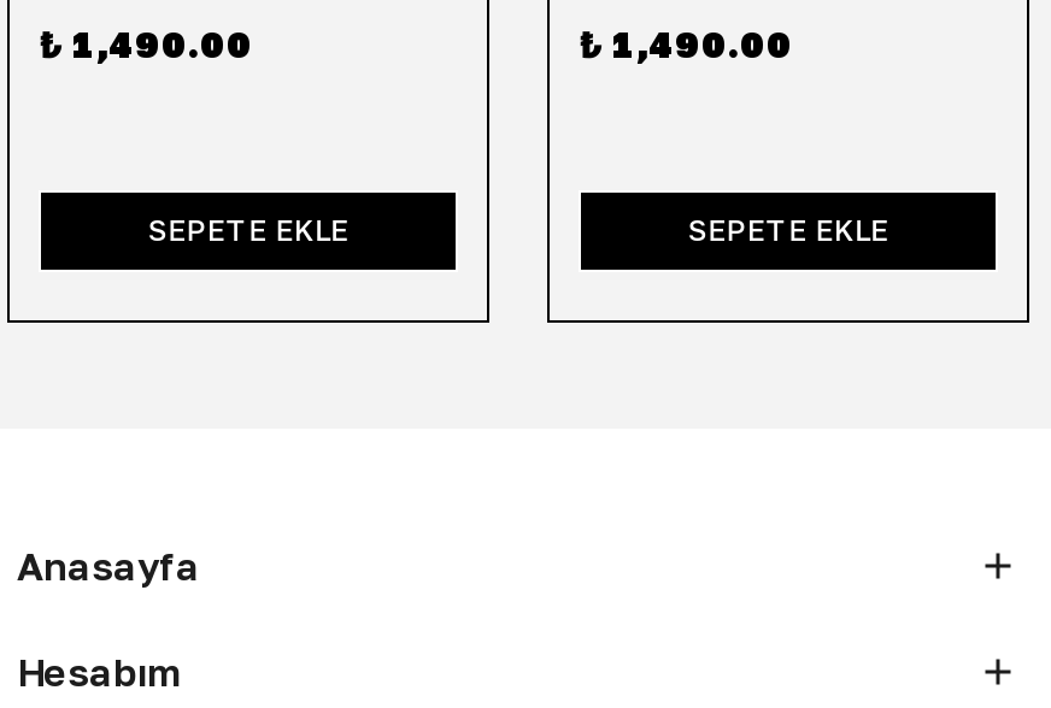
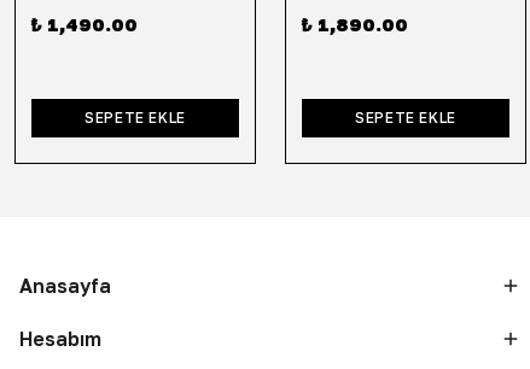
- ₺ 1,490.00
+ ₺ 1,890.00
